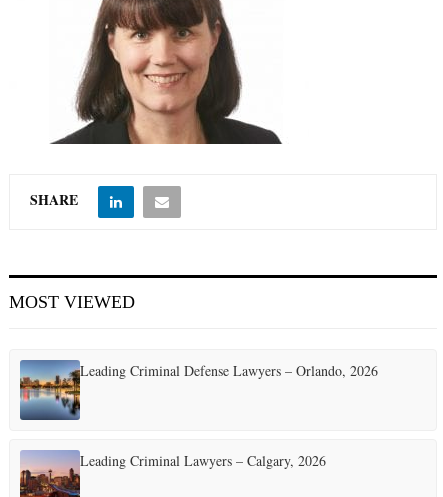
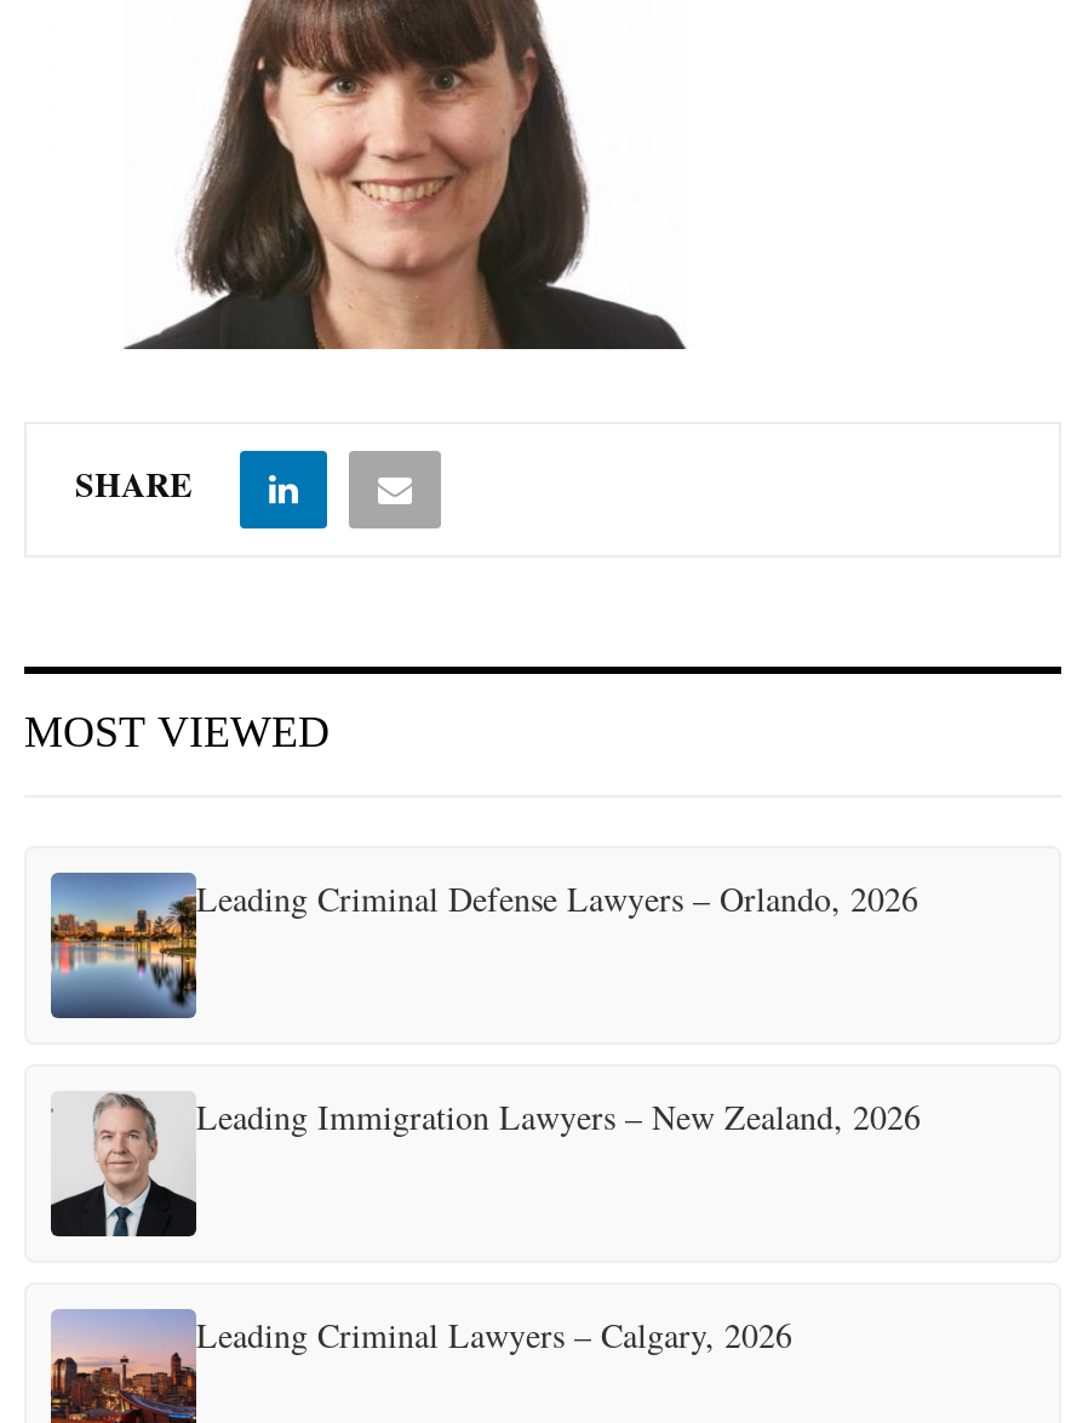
+ [image]
+ Leading Immigration Lawyers – New Zealand, 2026
